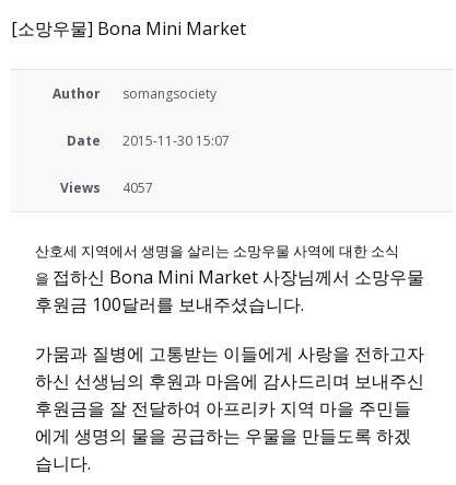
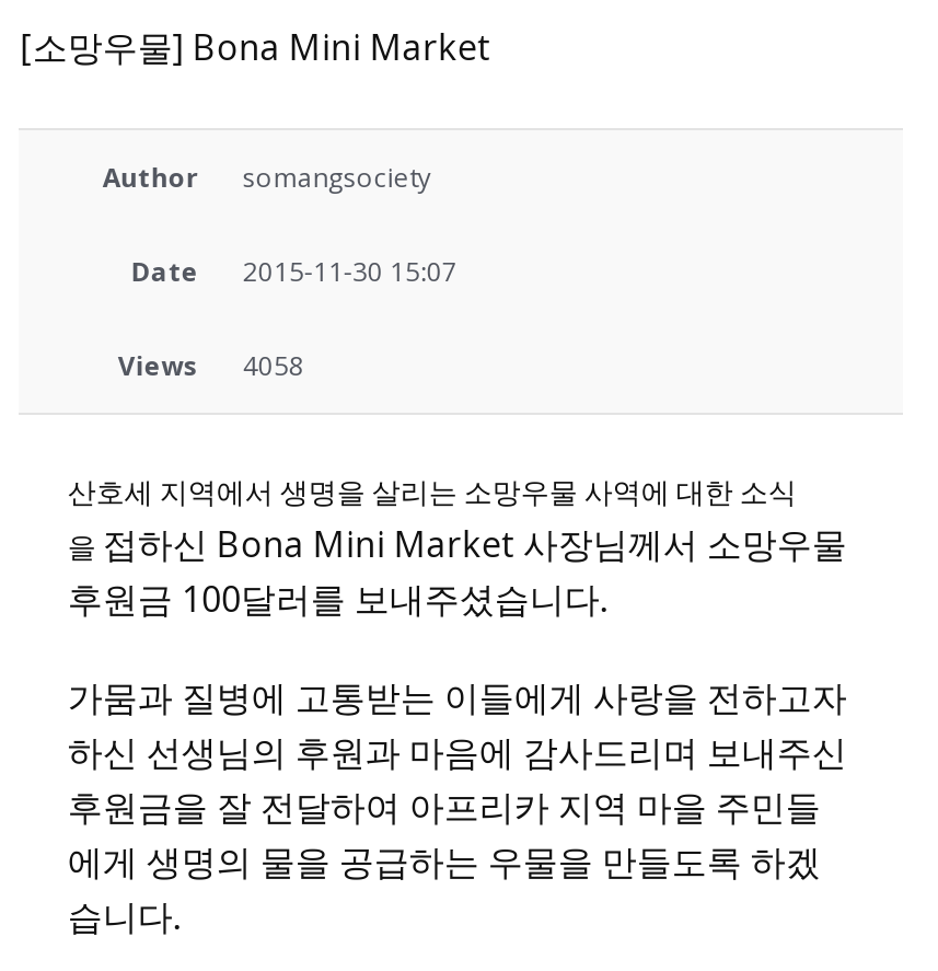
- Views 4057
+ Views 4058
